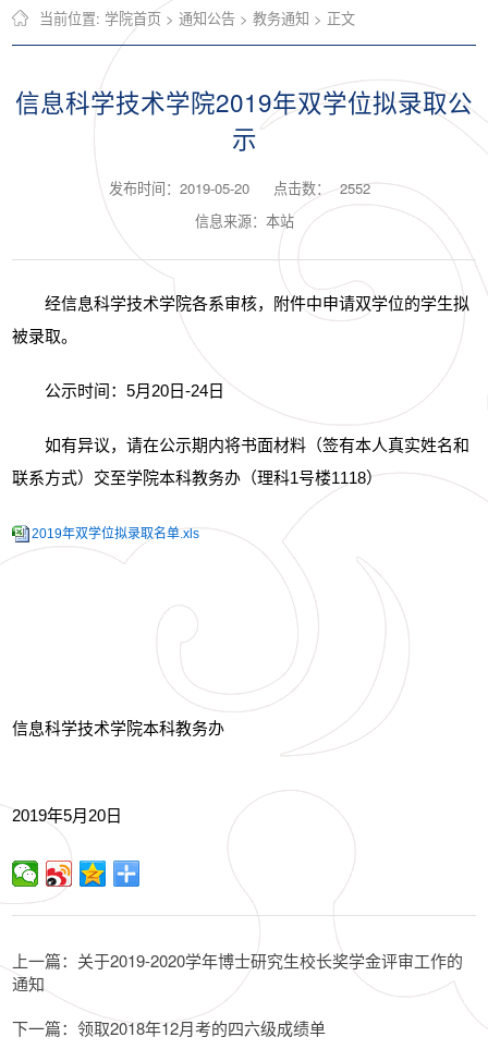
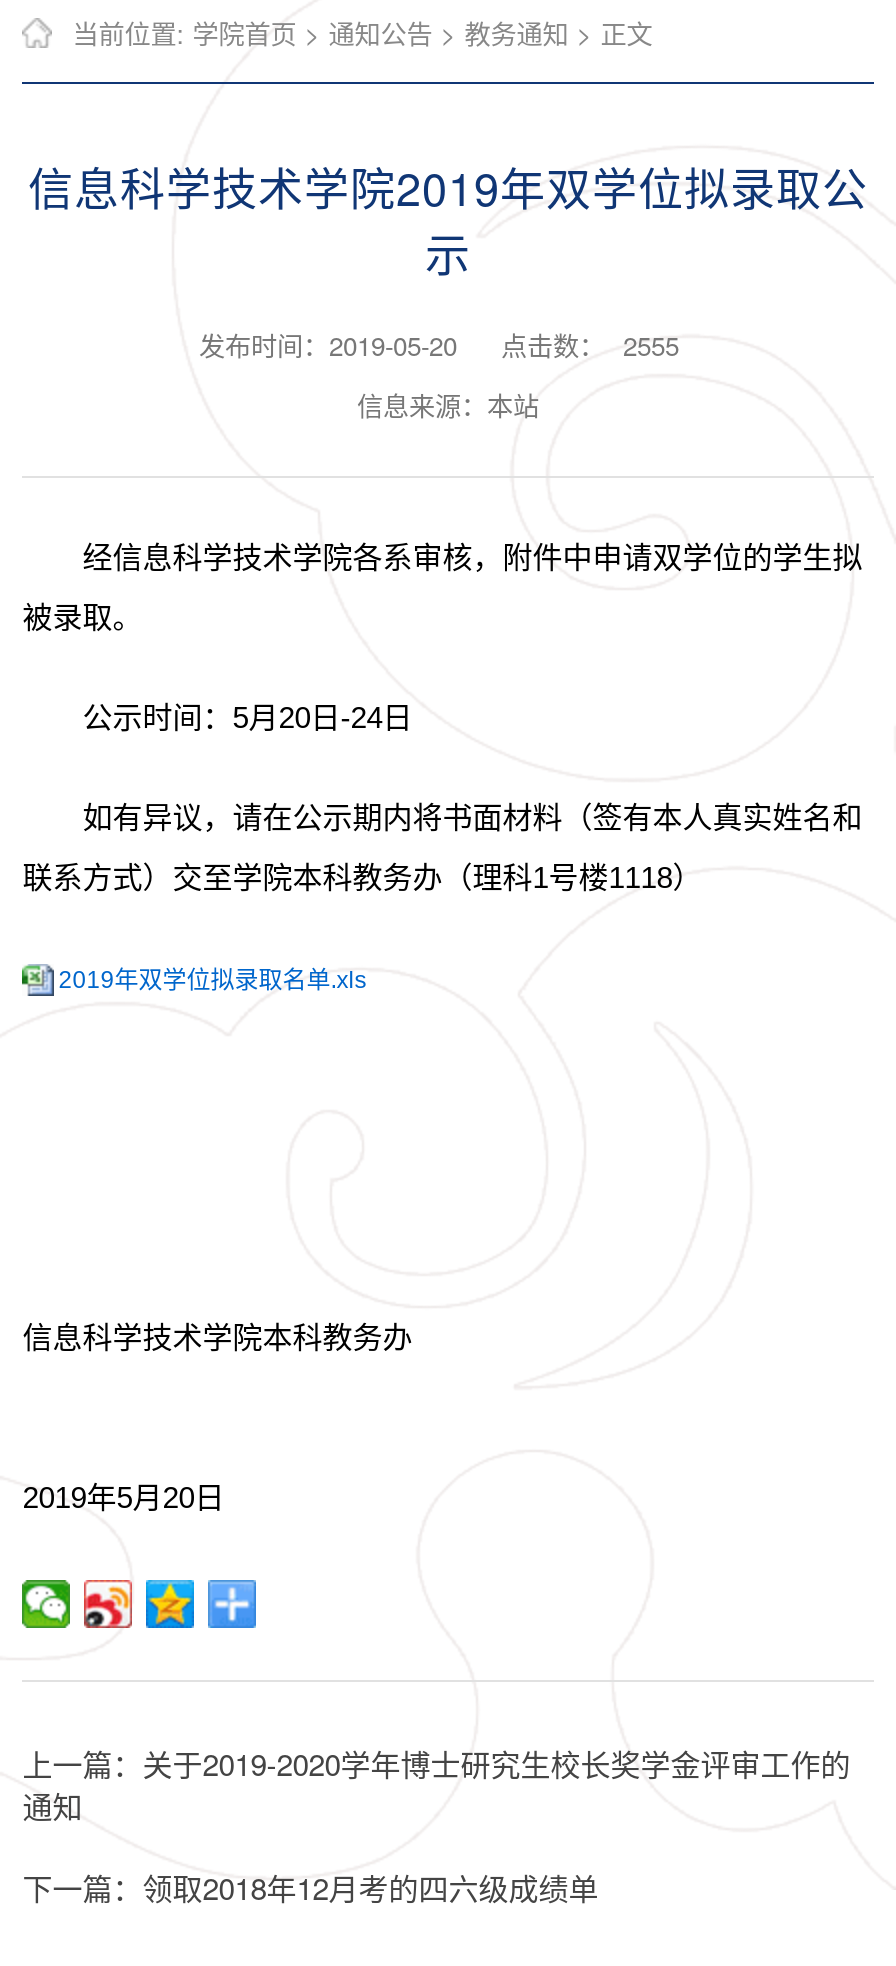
- 发布时间：2019-05-20 点击数： 2552
+ 发布时间：2019-05-20 点击数： 2555
